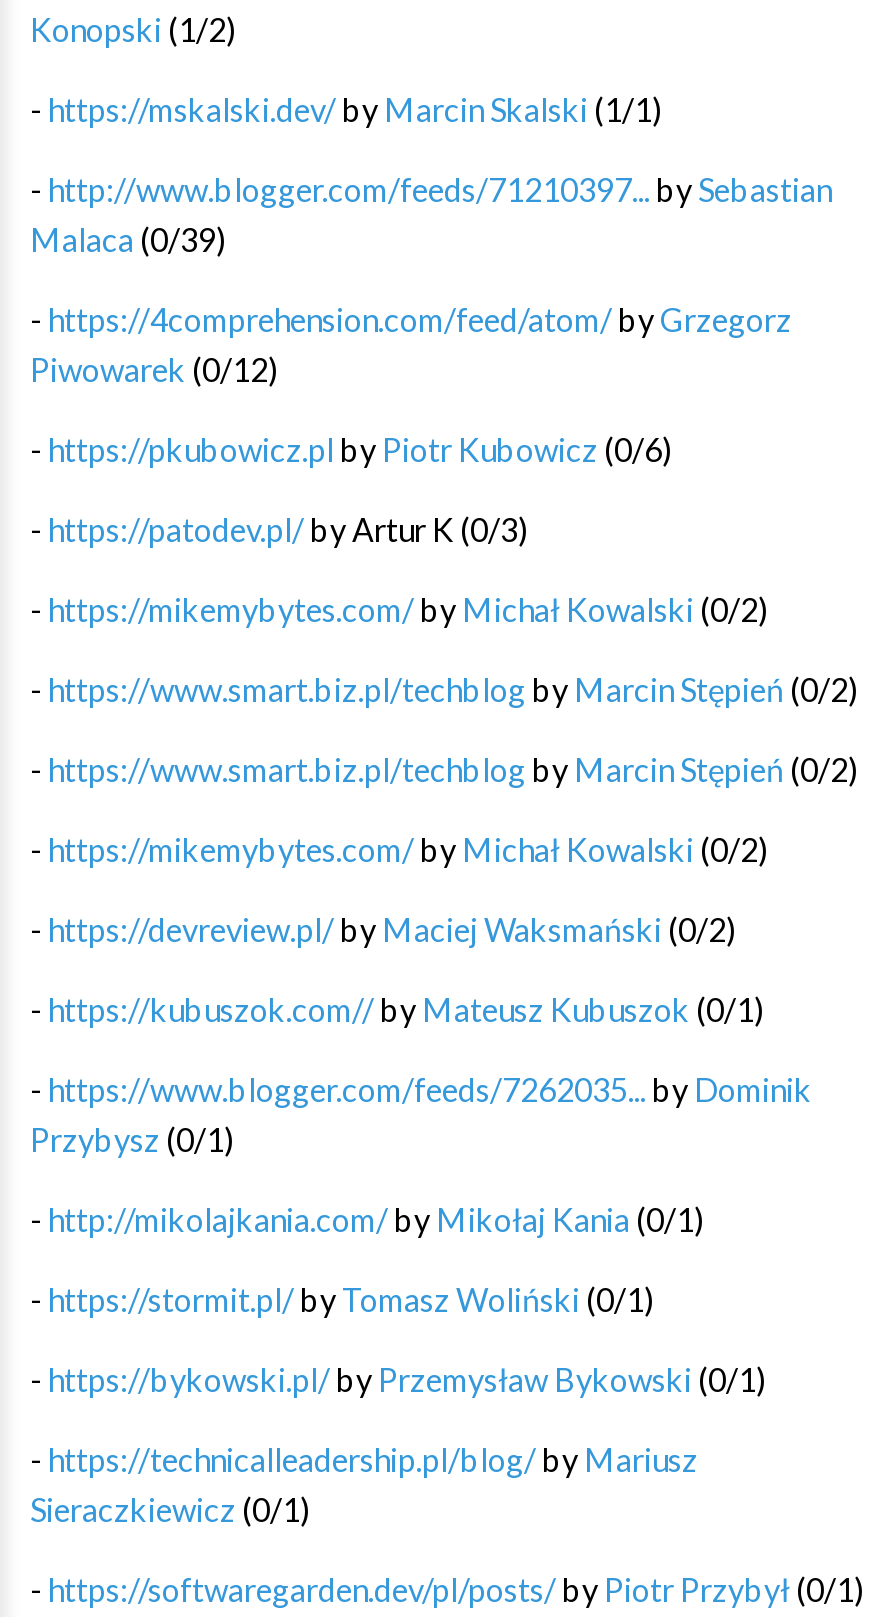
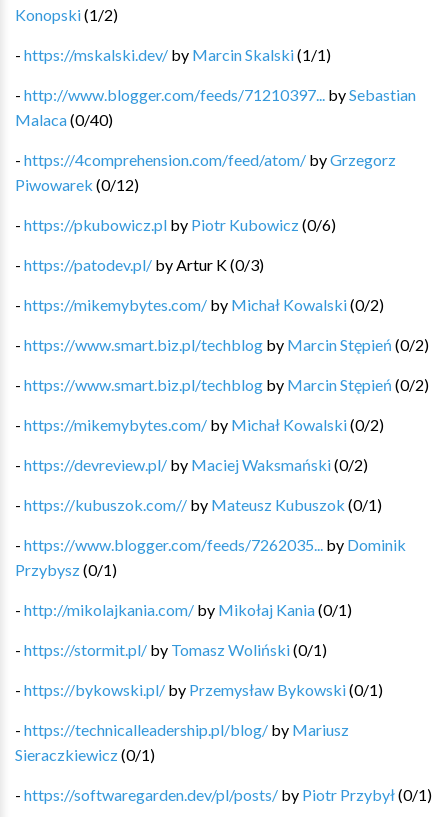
- Malaca (0/39)
+ Malaca (0/40)
